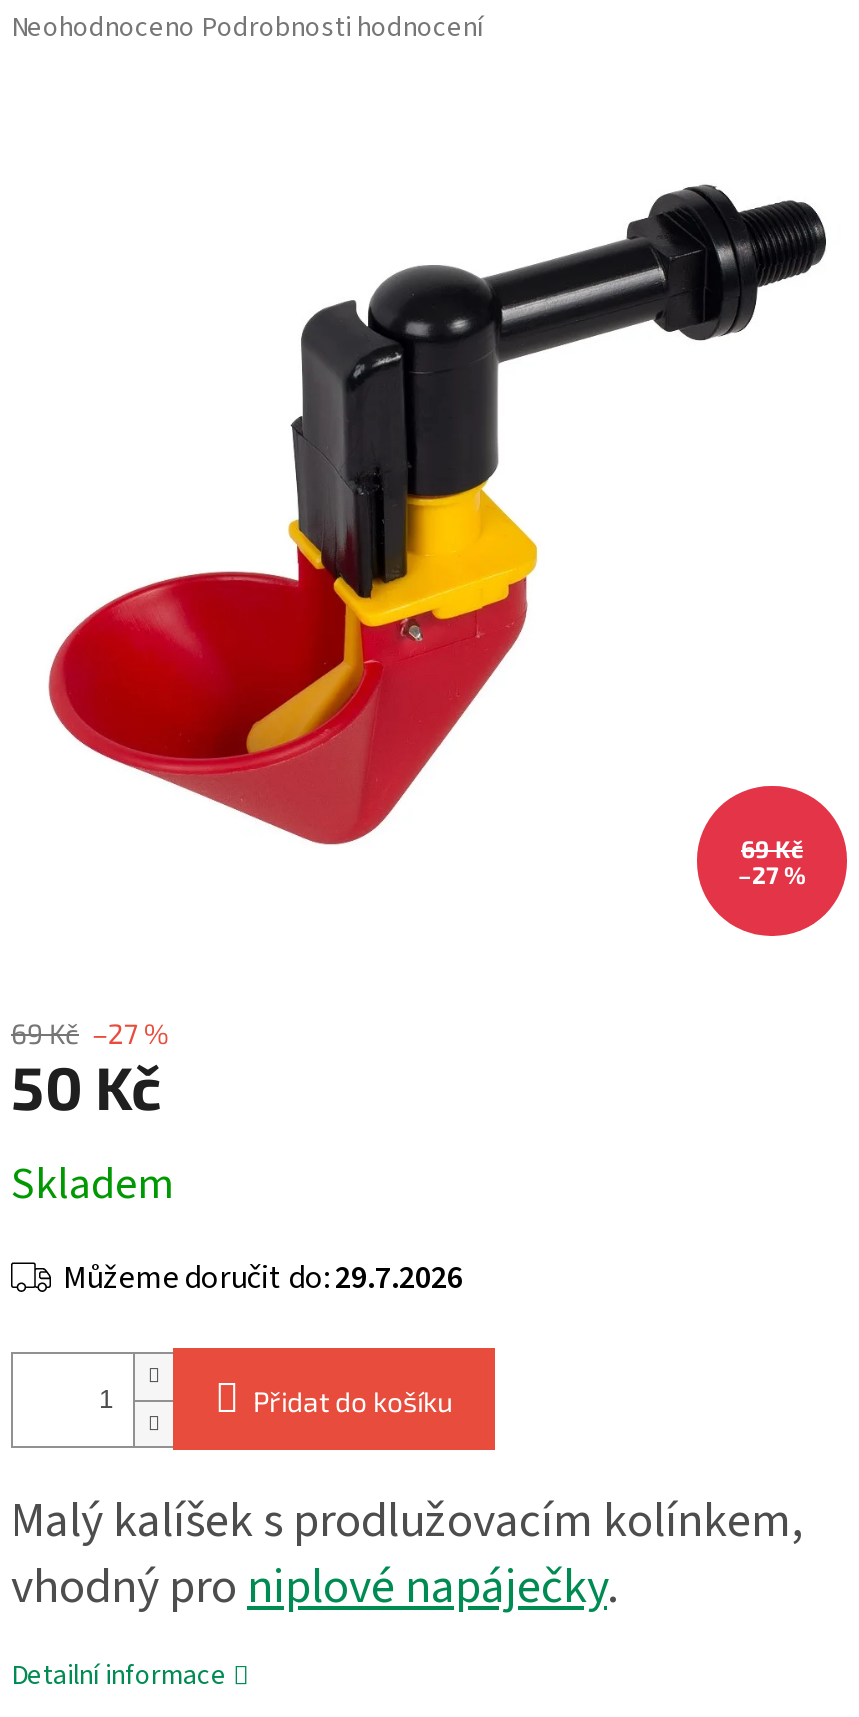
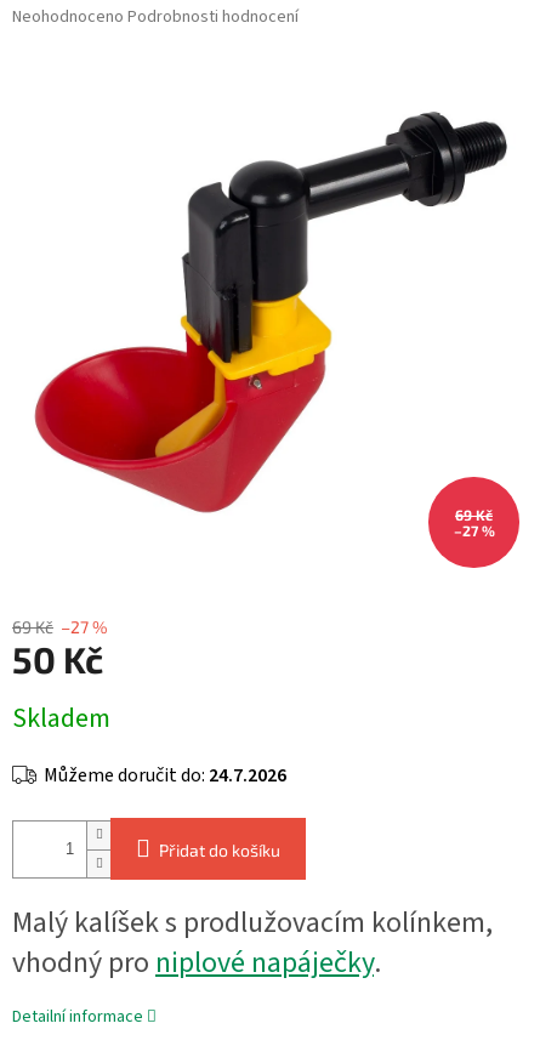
- Můžeme doručit do: 29.7.2026
+ Můžeme doručit do: 24.7.2026
